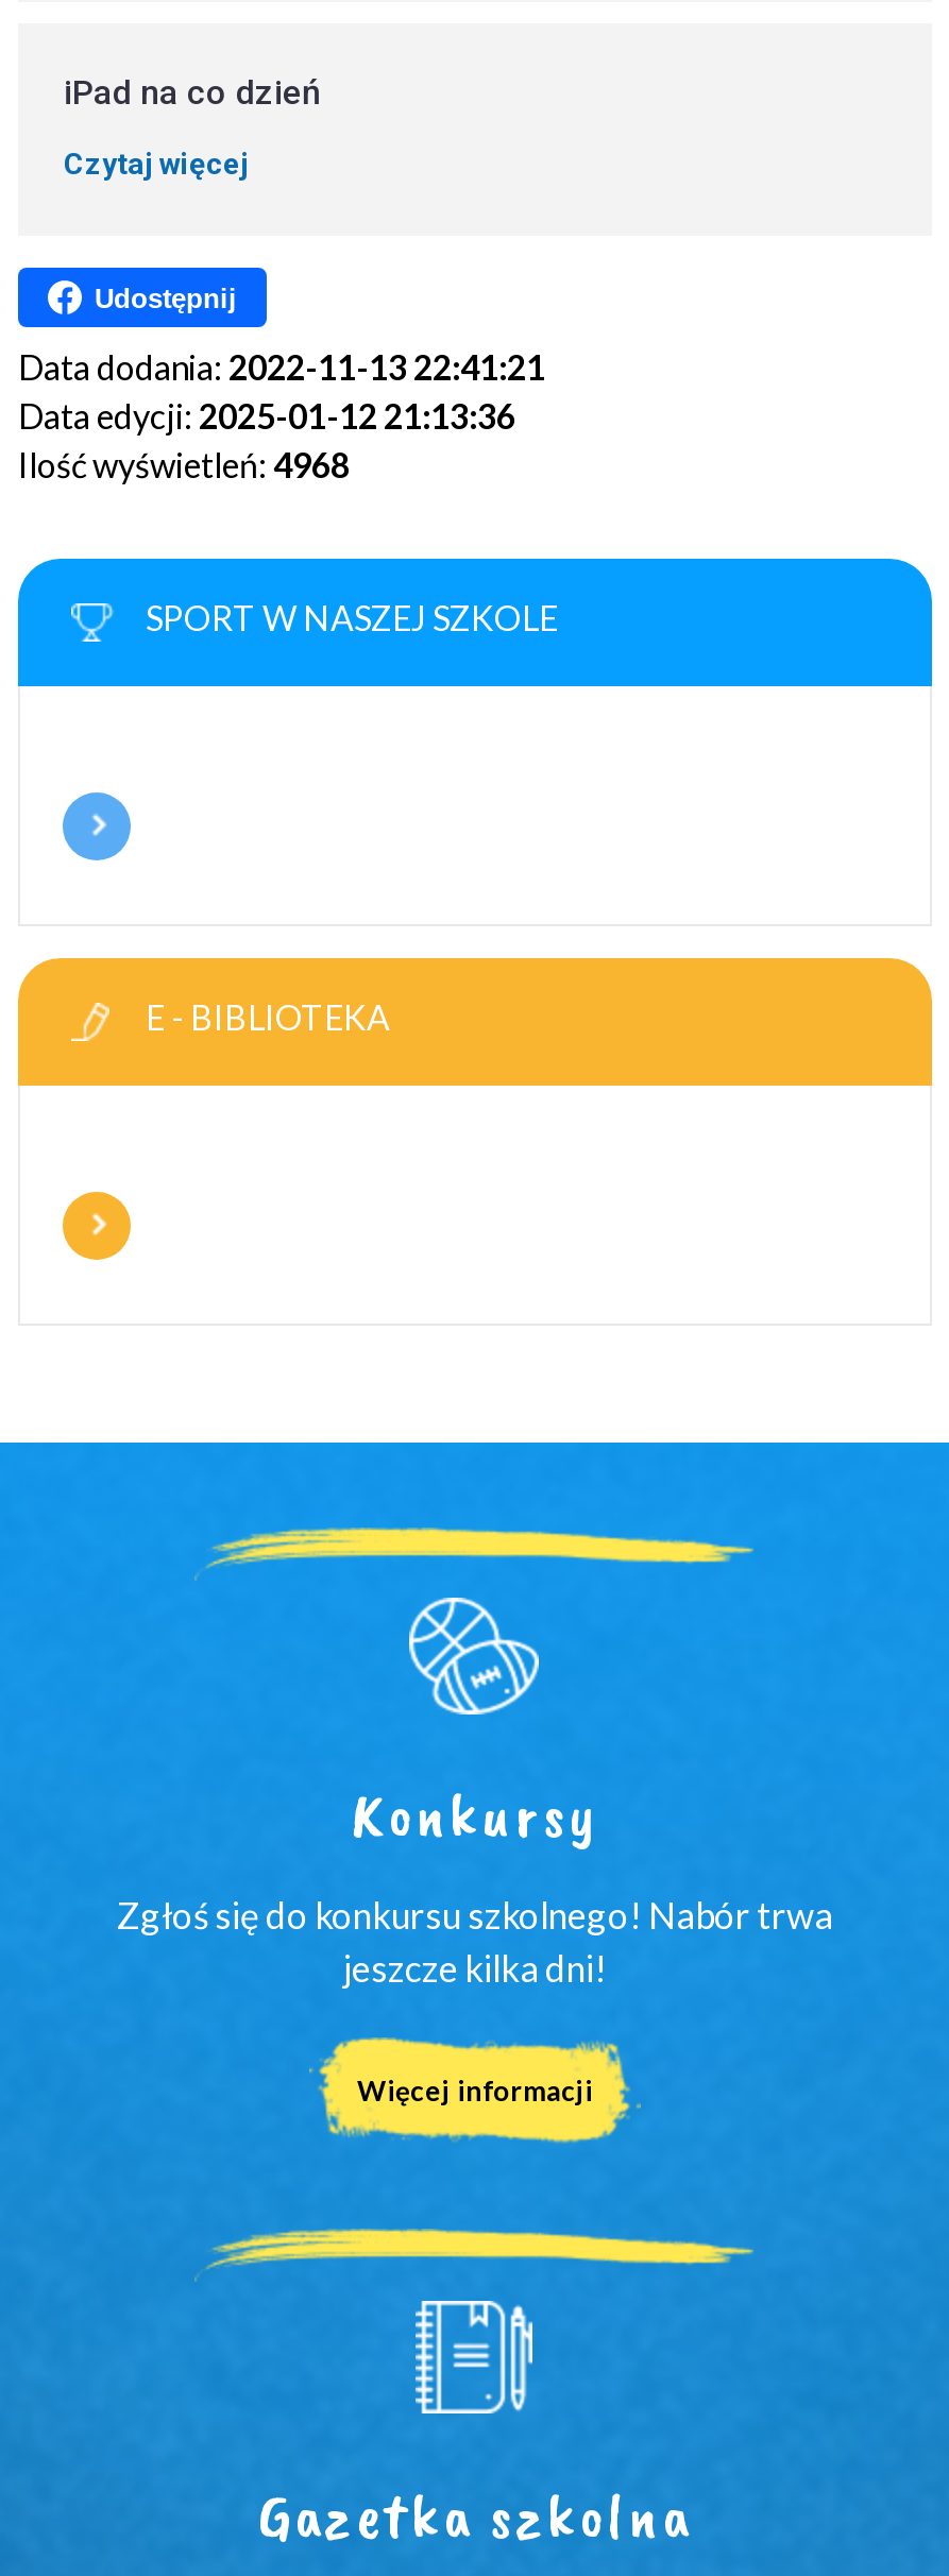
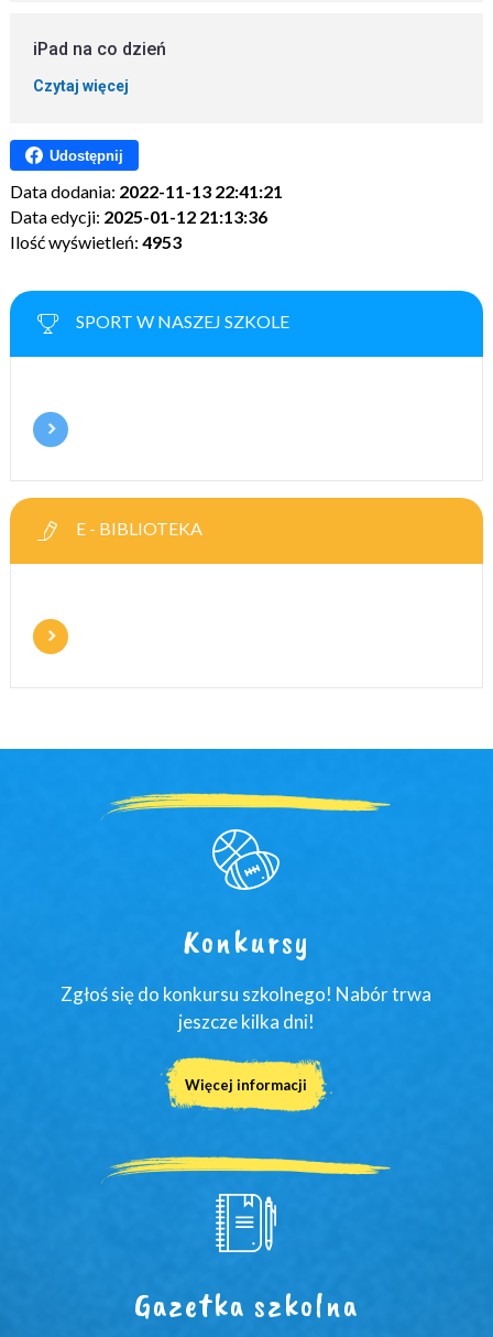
- Ilość wyświetleń: 4968
+ Ilość wyświetleń: 4953
